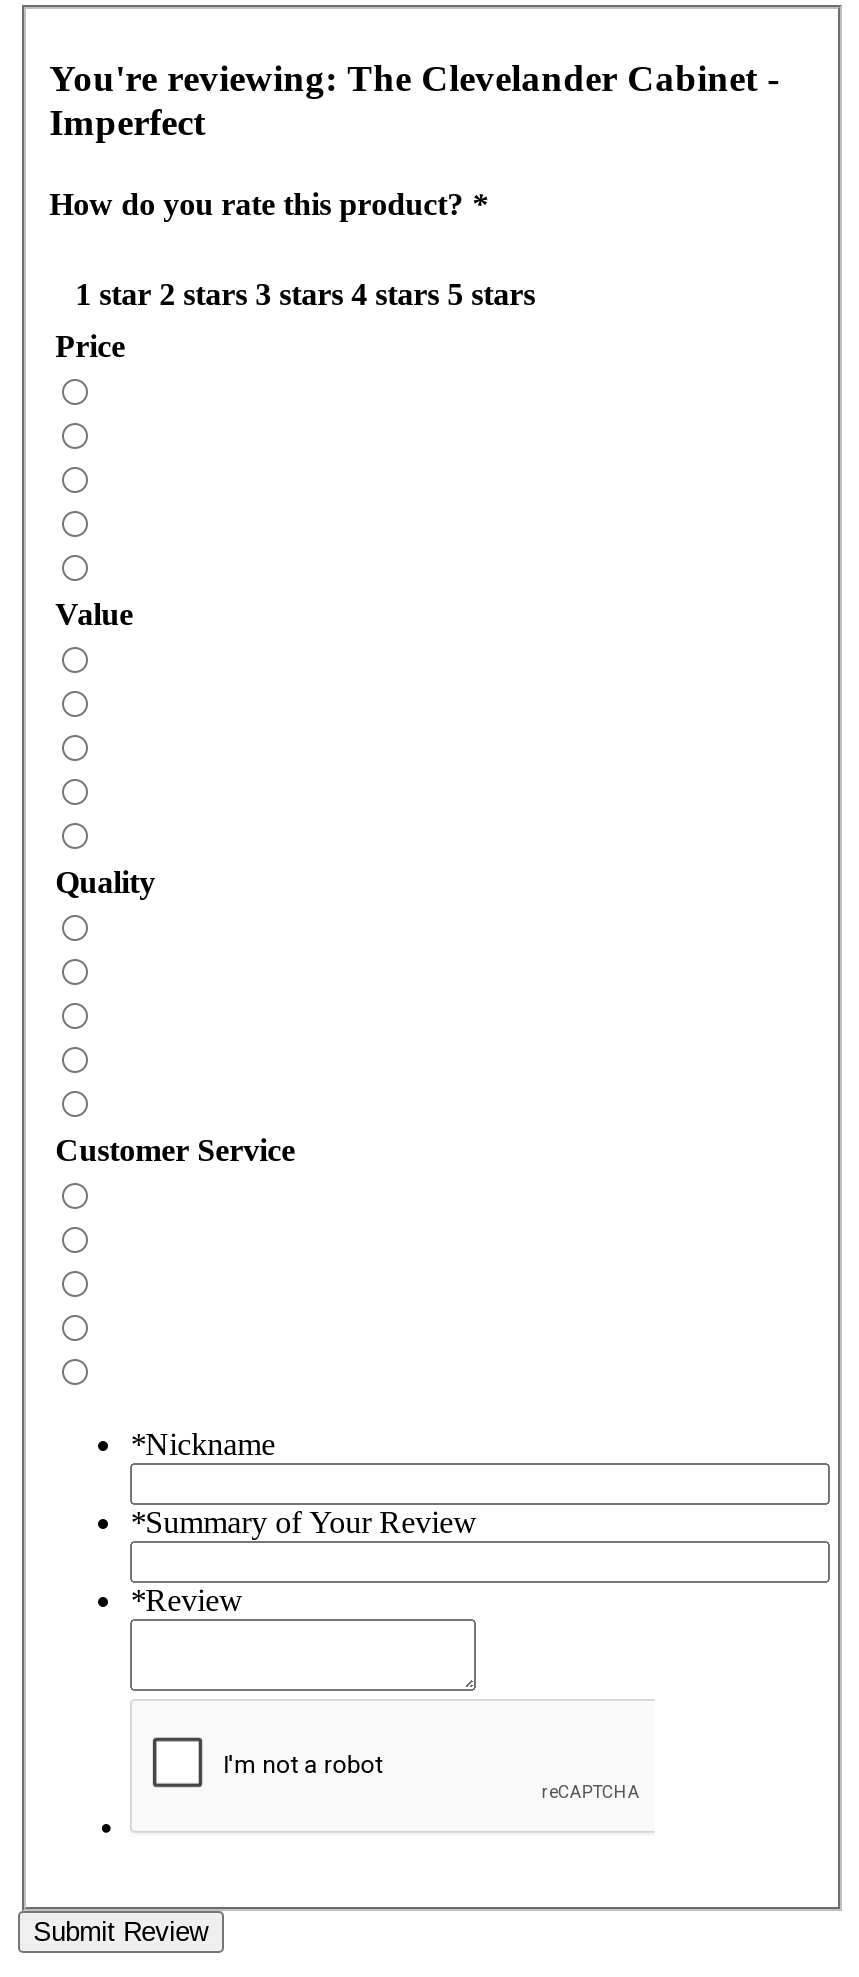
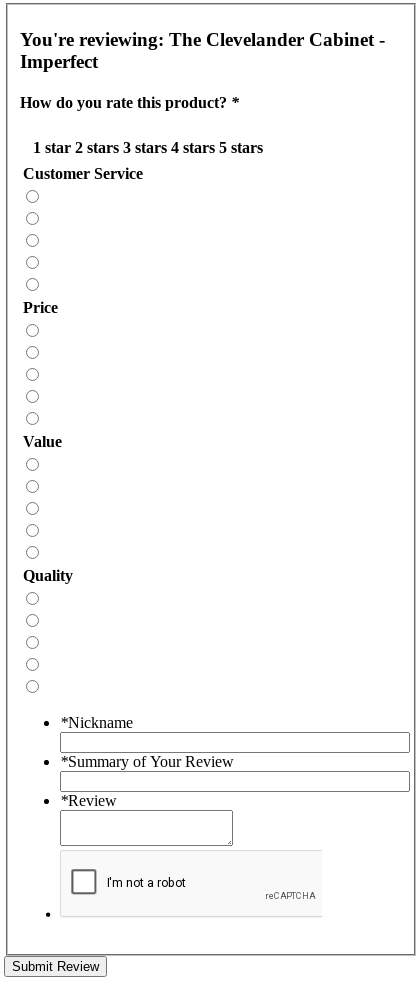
moved down: Price | Value | Quality

moved up: Customer Service
